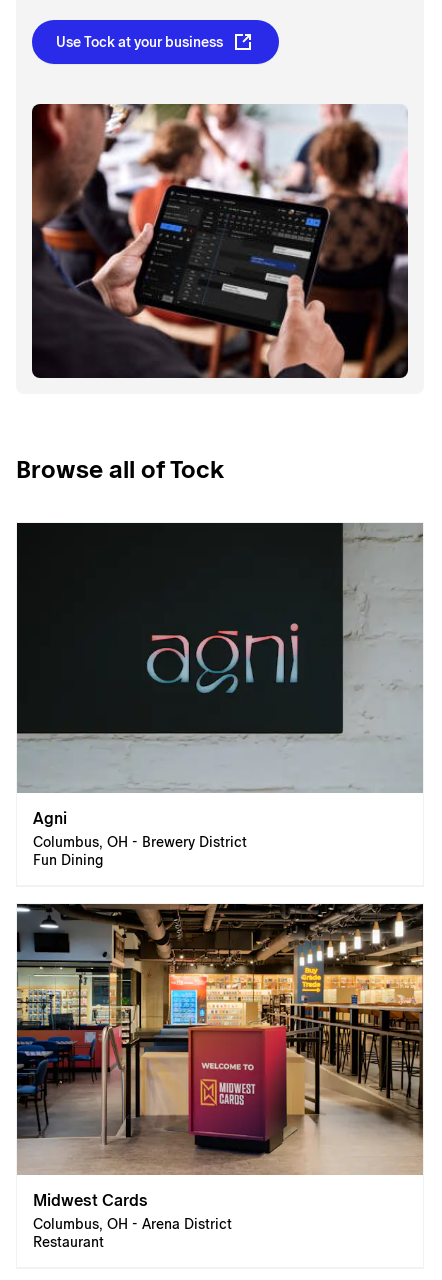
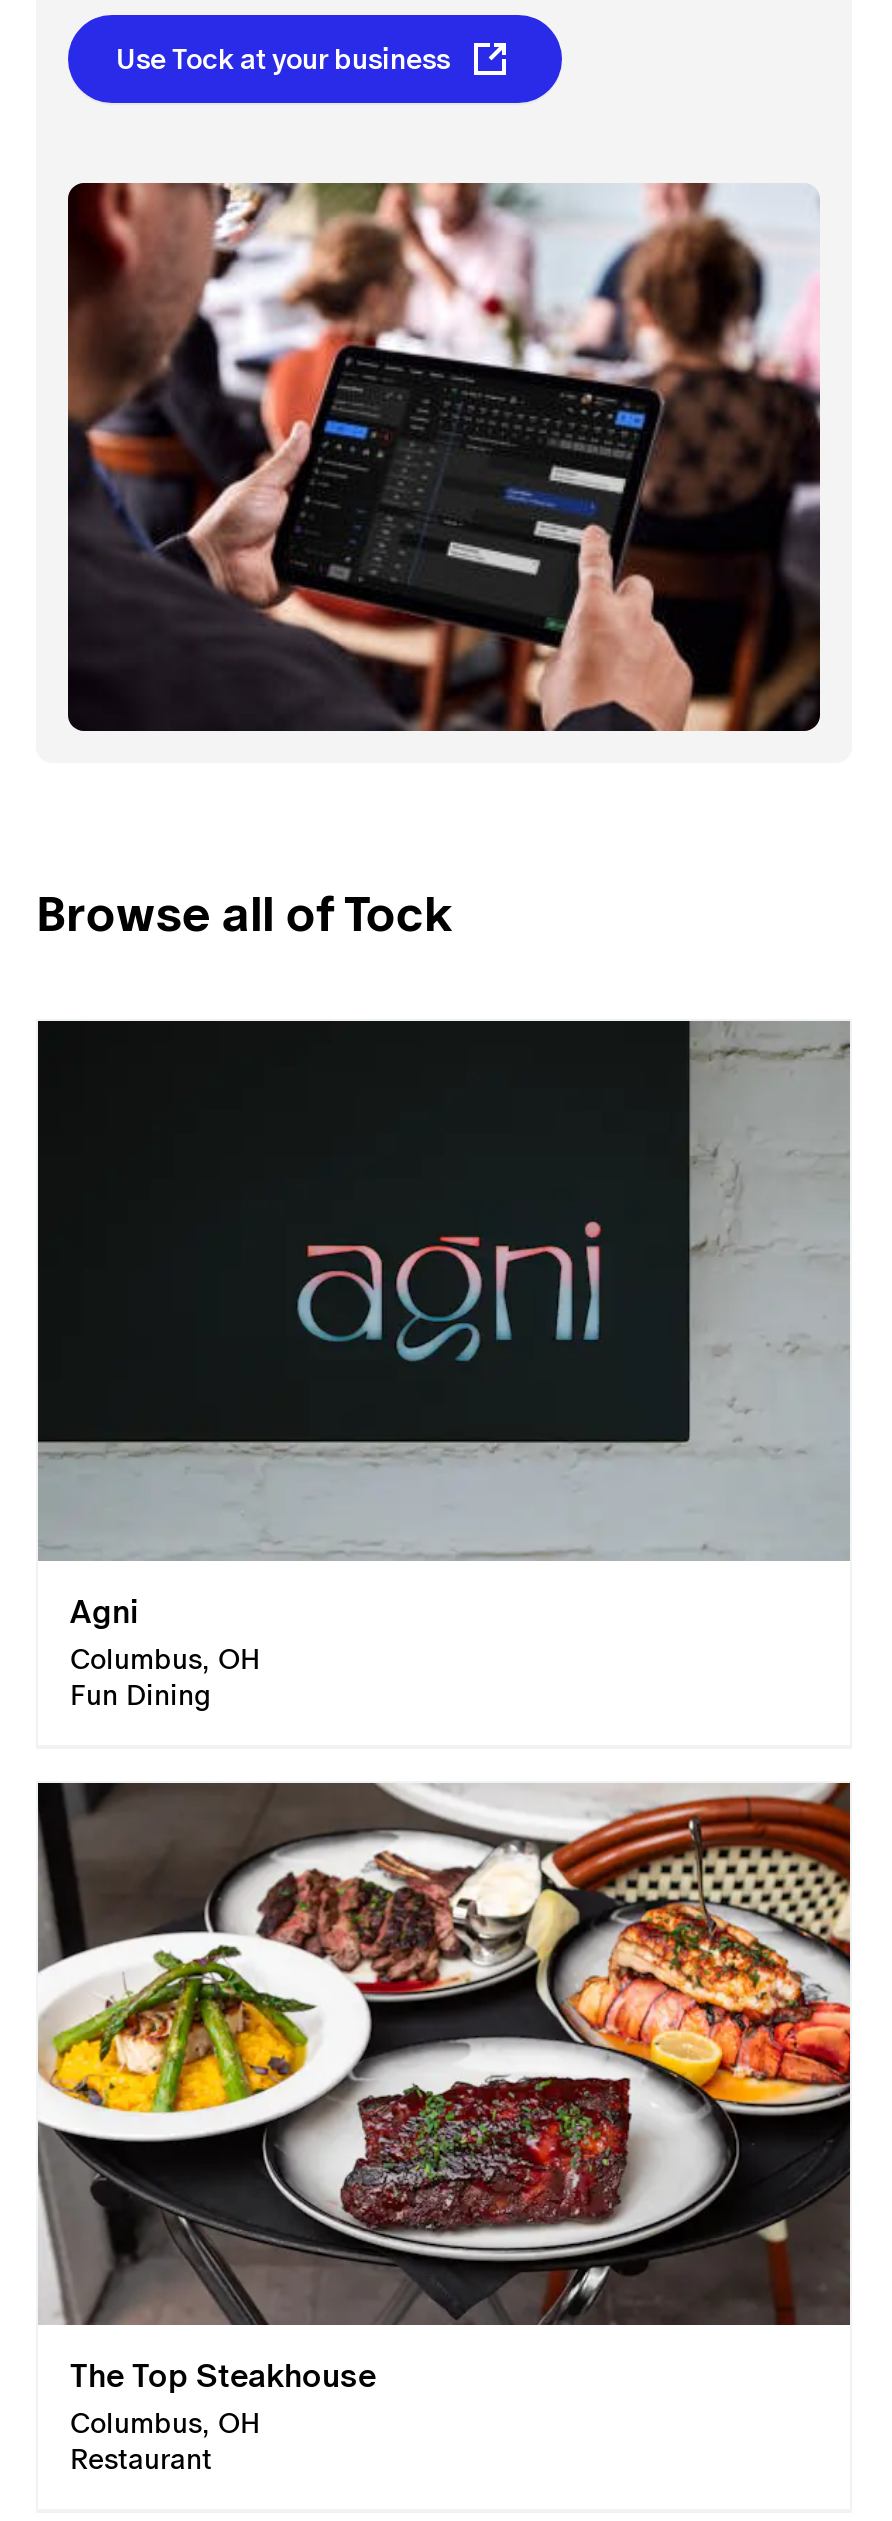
- Columbus, OH - Brewery District
+ Columbus, OH

- [image]
- Midwest Cards
- Columbus, OH - Arena District
+ [image]
+ The Top Steakhouse
+ Columbus, OH
